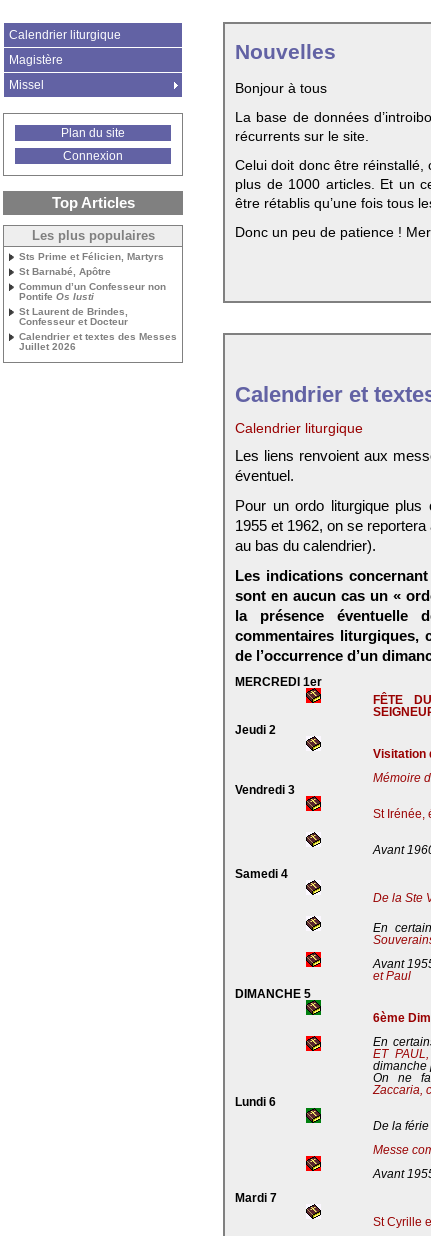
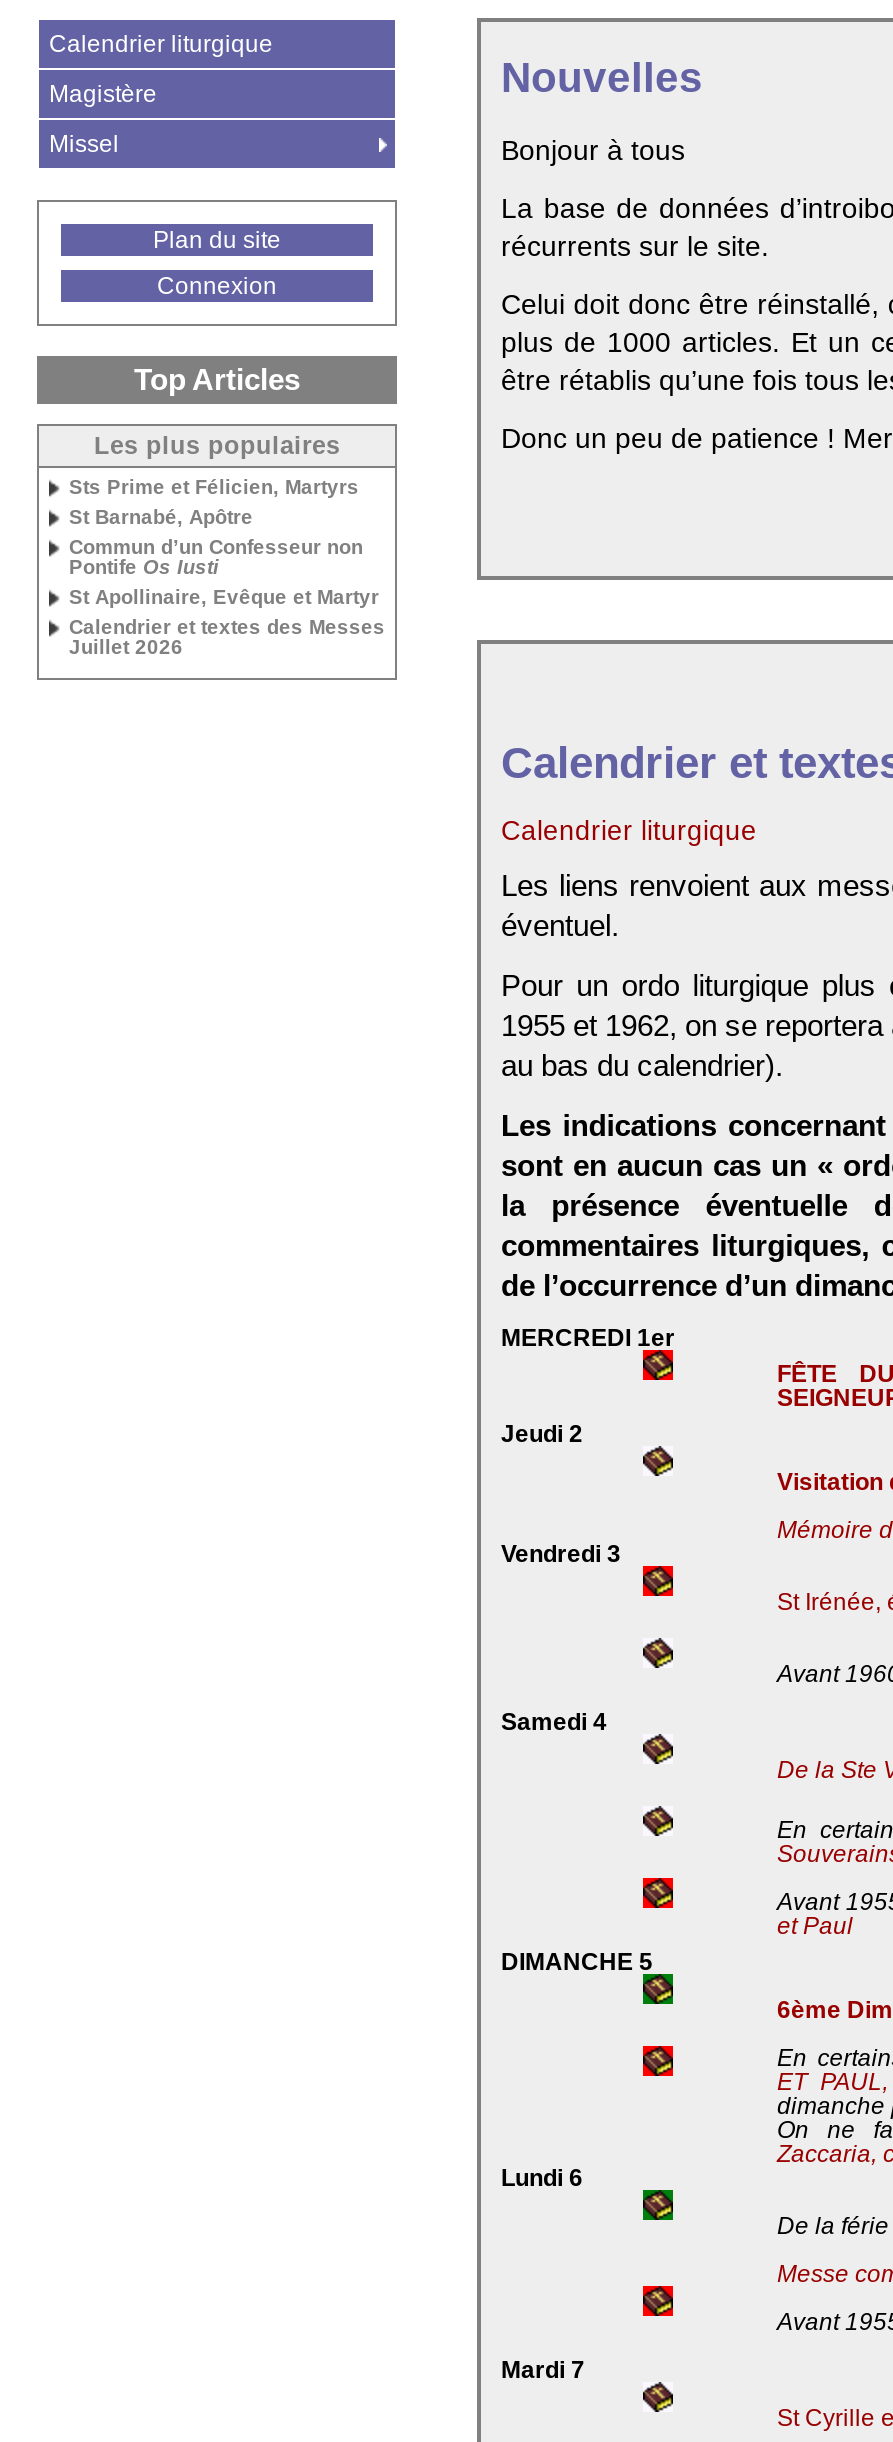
- St Laurent de Brindes,
- Confesseur et Docteur
+ St Apollinaire, Evêque et Martyr
